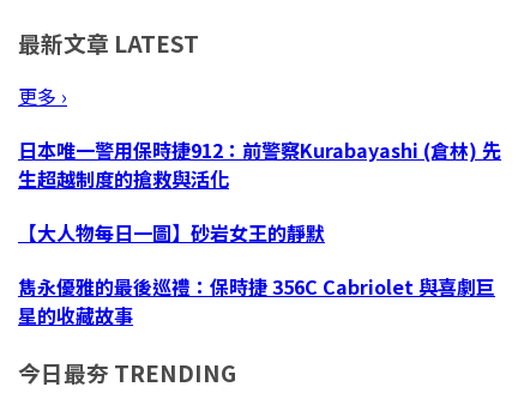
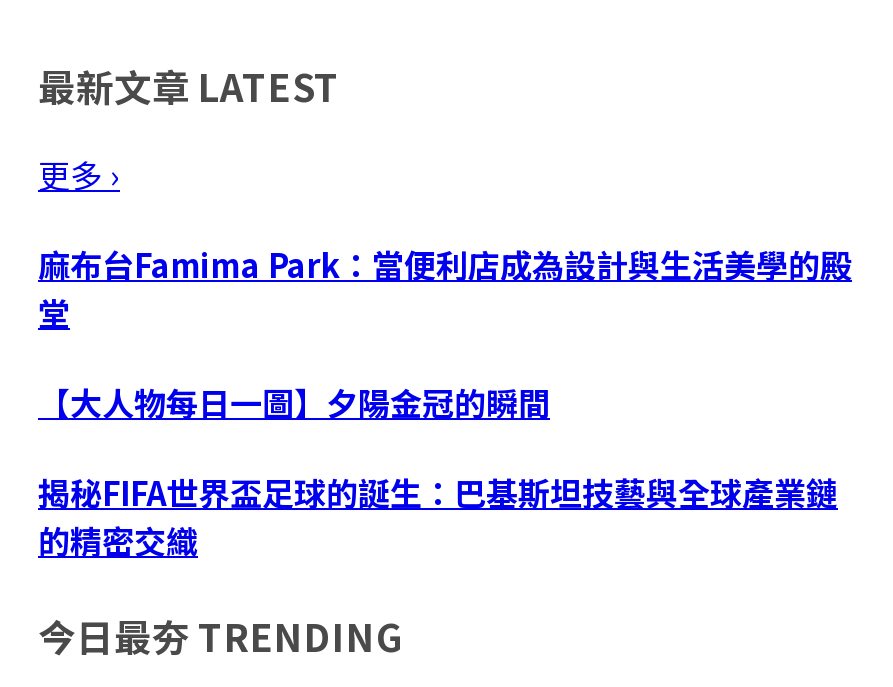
- 日本唯一警用保時捷912：前警察Kurabayashi (倉林) 先
- 生超越制度的搶救與活化
+ 麻布台Famima Park：當便利店成為設計與生活美學的殿
+ 堂

- 【大人物每日一圖】砂岩女王的靜默
+ 【大人物每日一圖】夕陽金冠的瞬間

- 雋永優雅的最後巡禮：保時捷 356C Cabriolet 與喜劇巨
- 星的收藏故事
+ 揭秘FIFA世界盃足球的誕生：巴基斯坦技藝與全球產業鏈
+ 的精密交織
